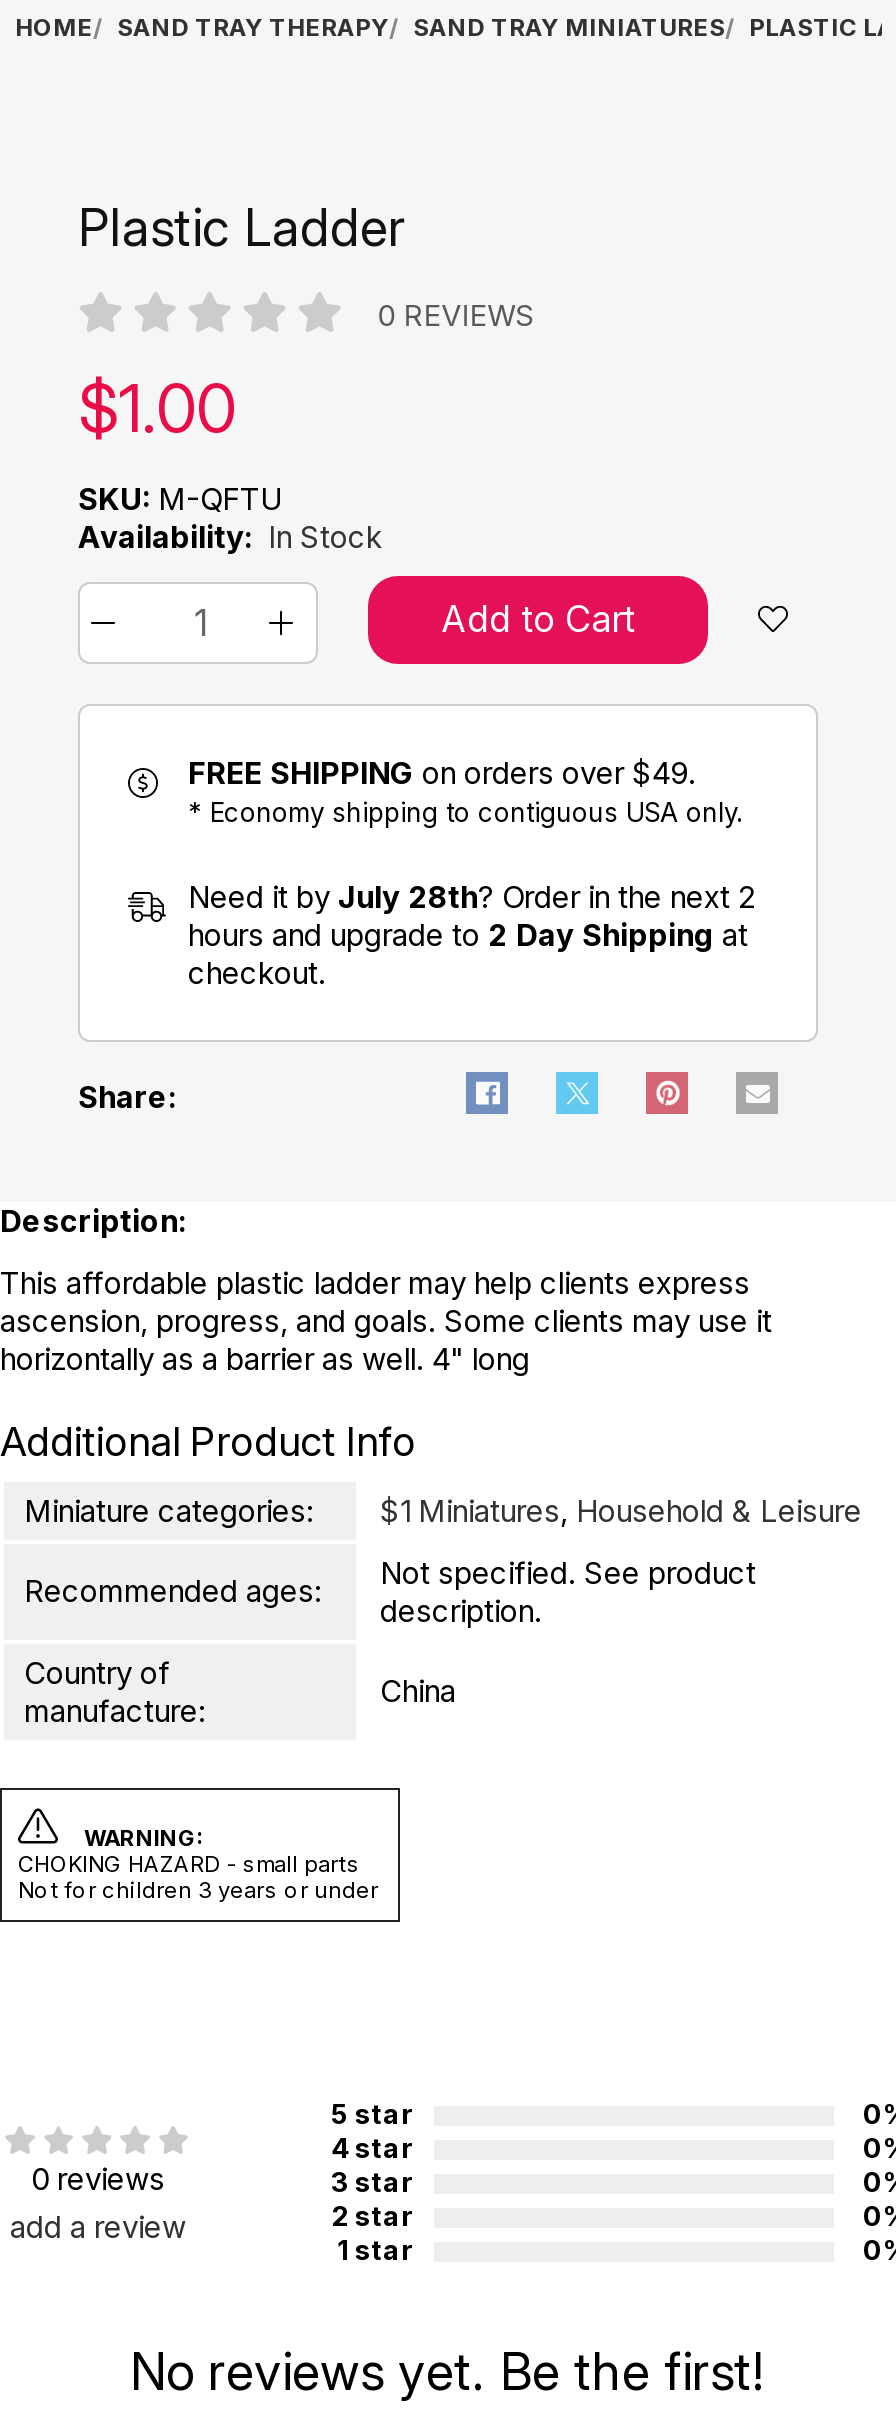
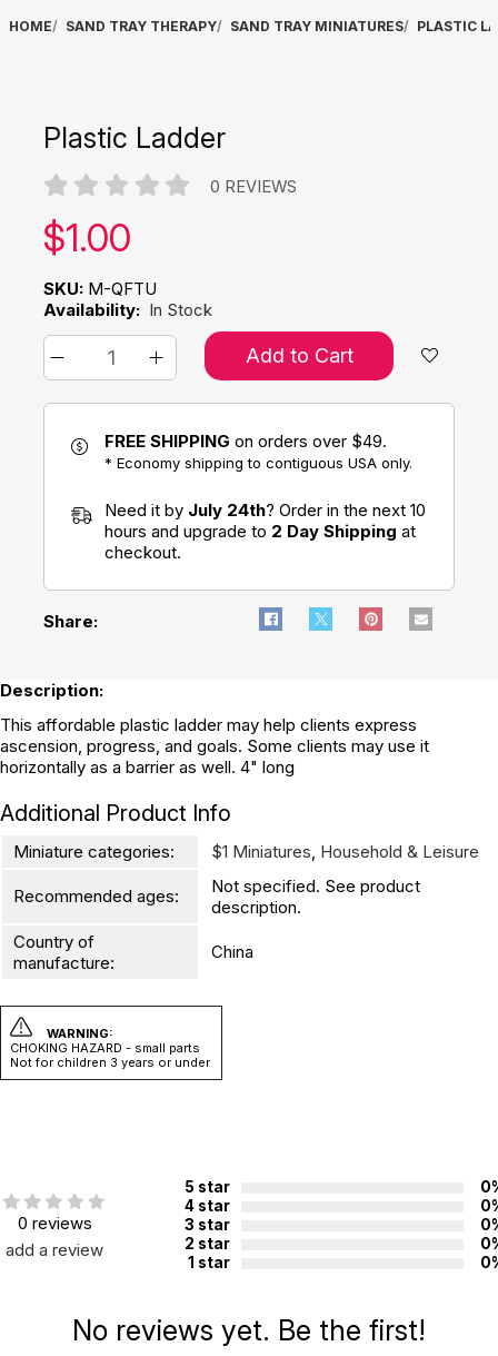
- Need it by July 28th? Order in the next 2
+ Need it by July 24th? Order in the next 10
